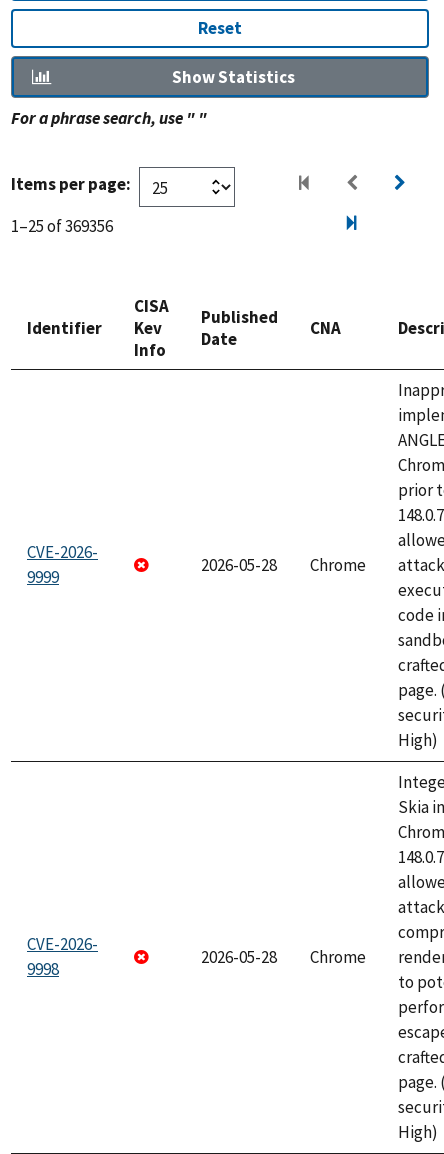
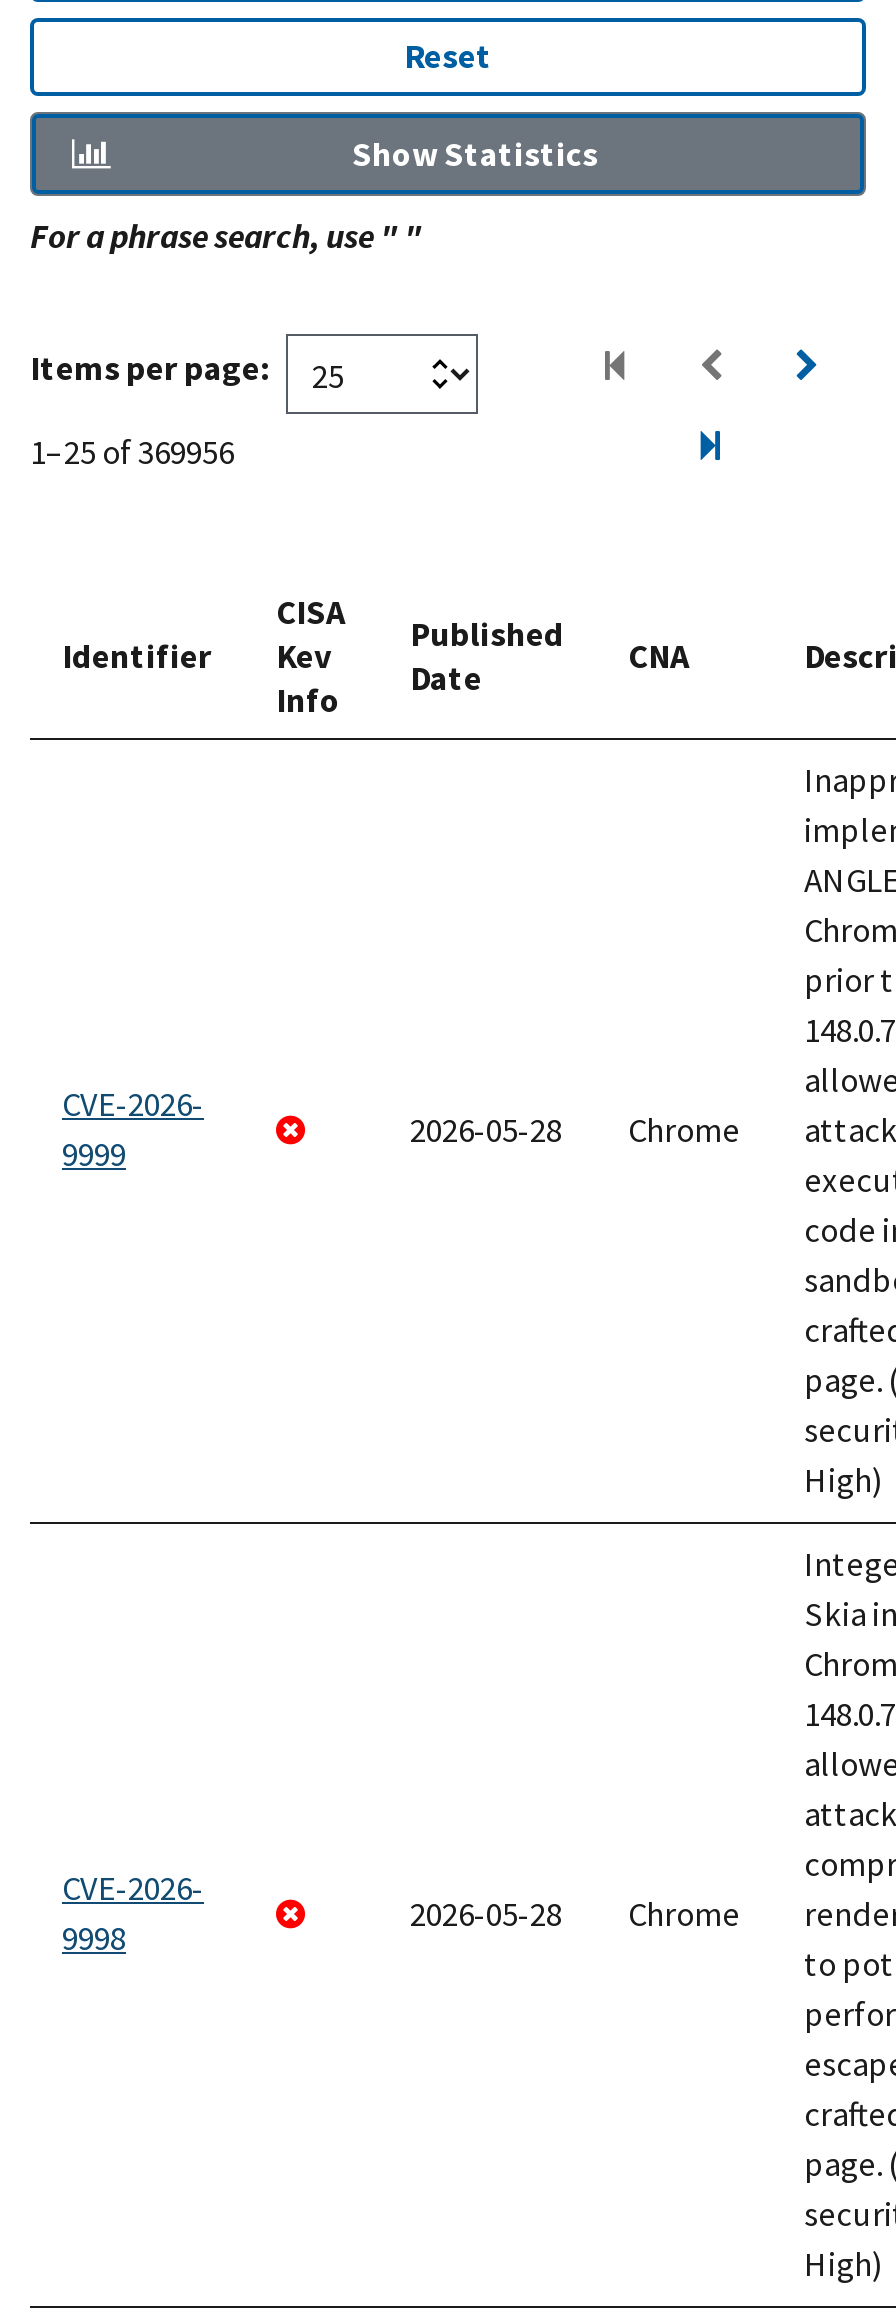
- 1–25 of 369356
+ 1–25 of 369956
